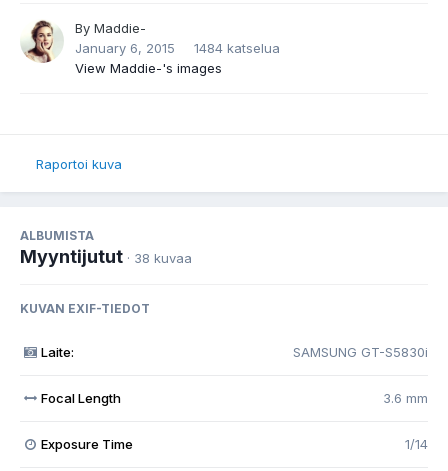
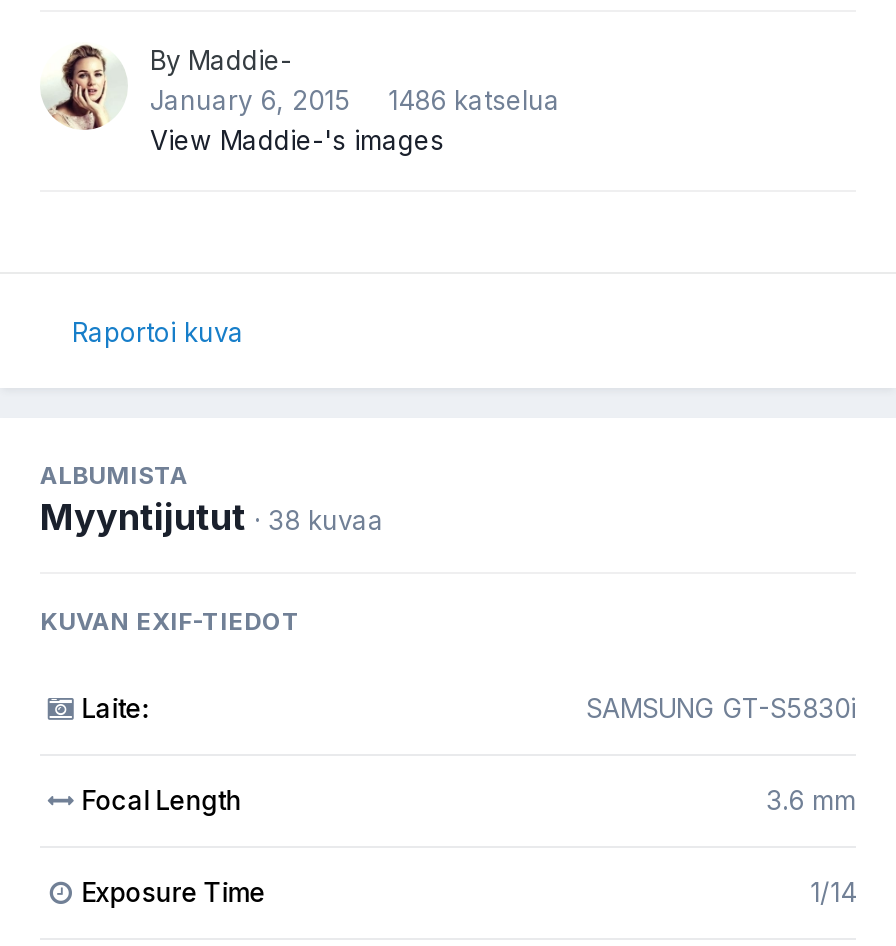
- January 6, 2015 1484 katselua
+ January 6, 2015 1486 katselua
